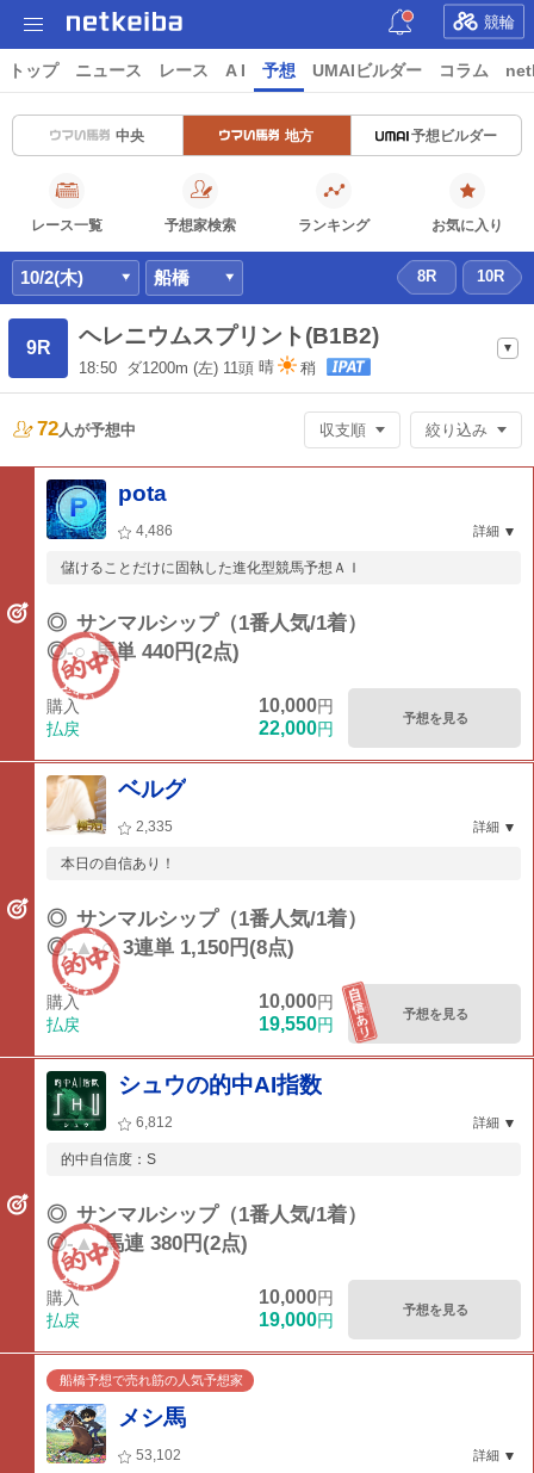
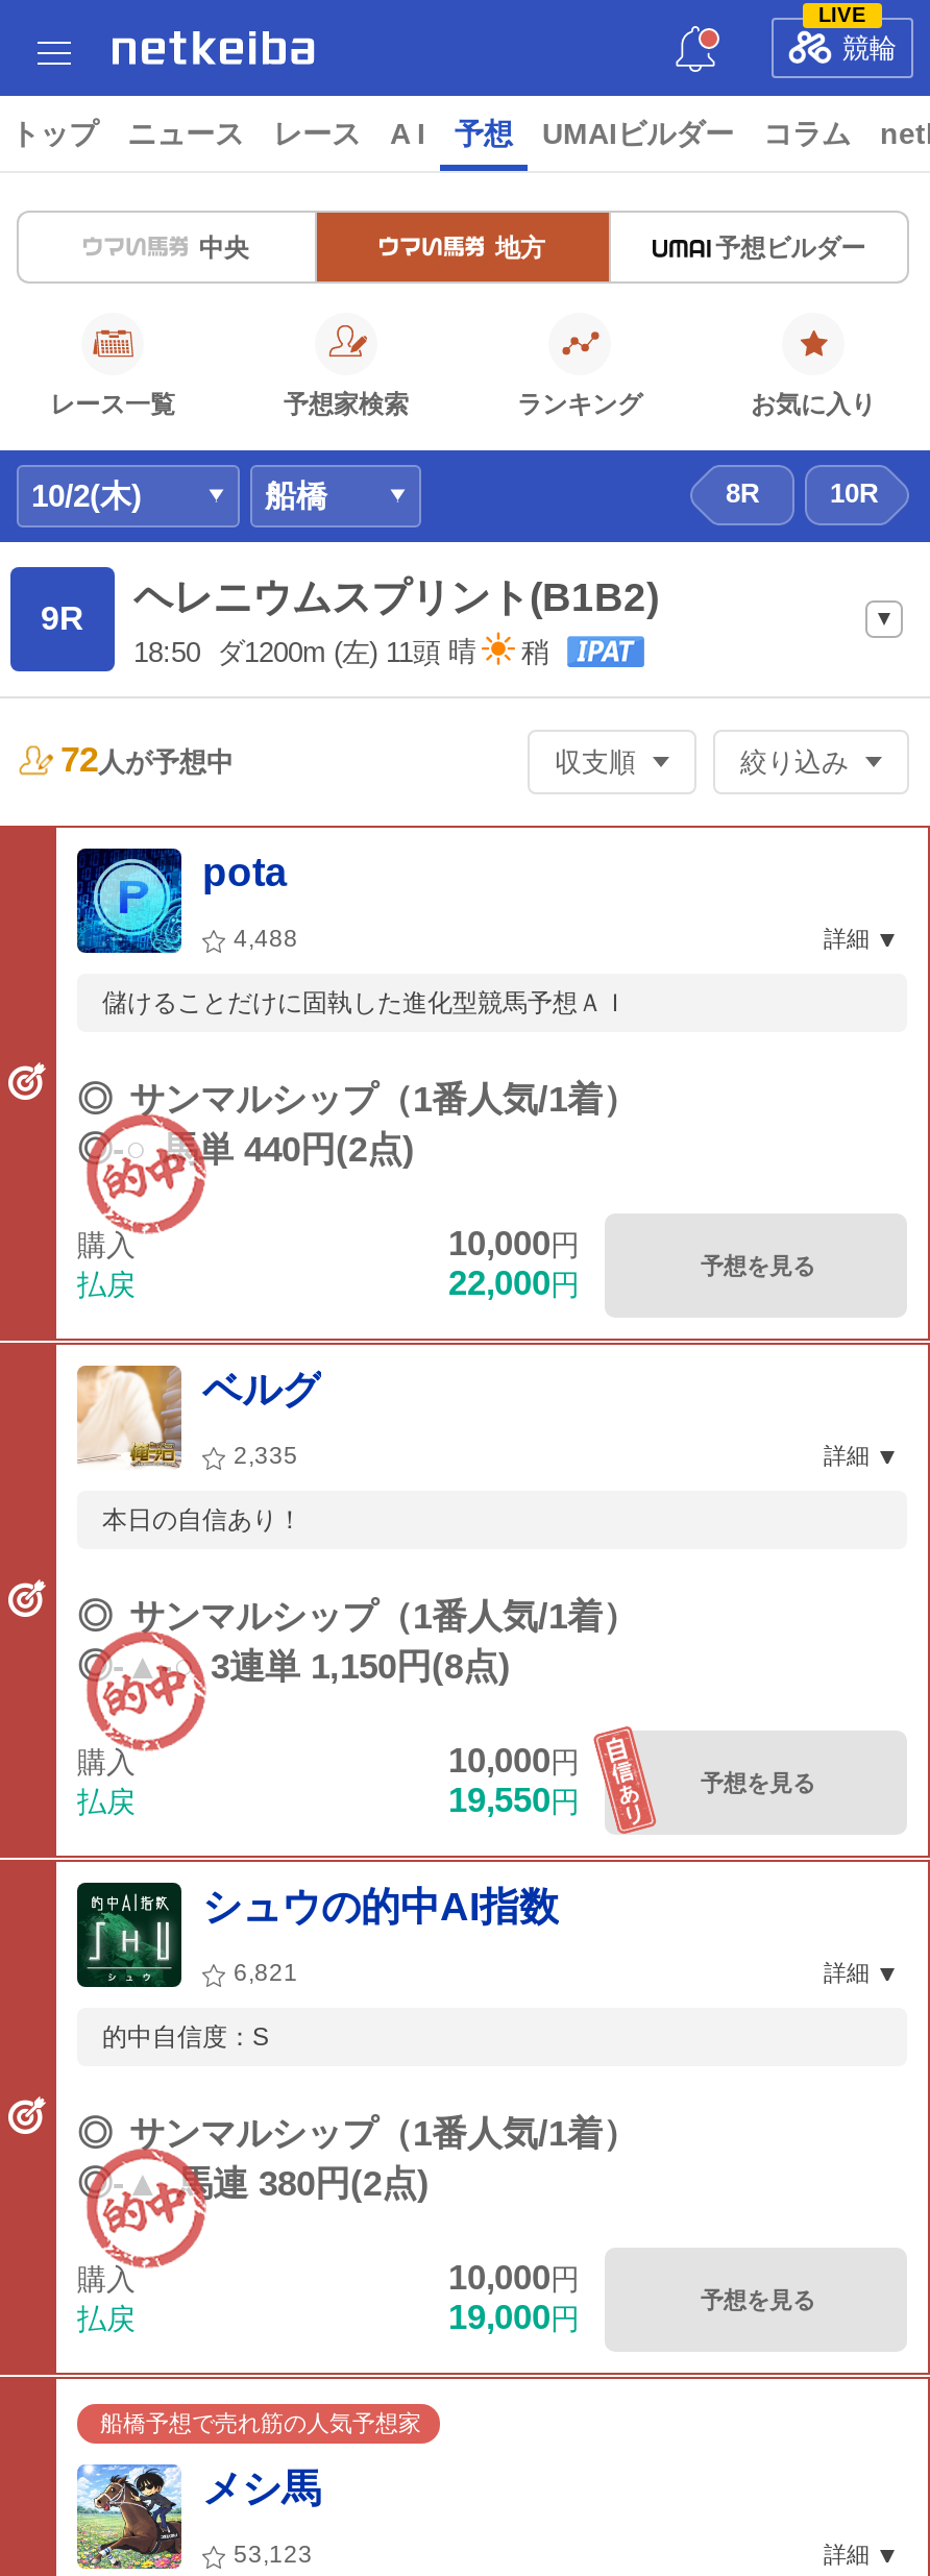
+ LIVE

- 4,486
+ 4,488

- 6,812
+ 6,821

- 53,102
+ 53,123
